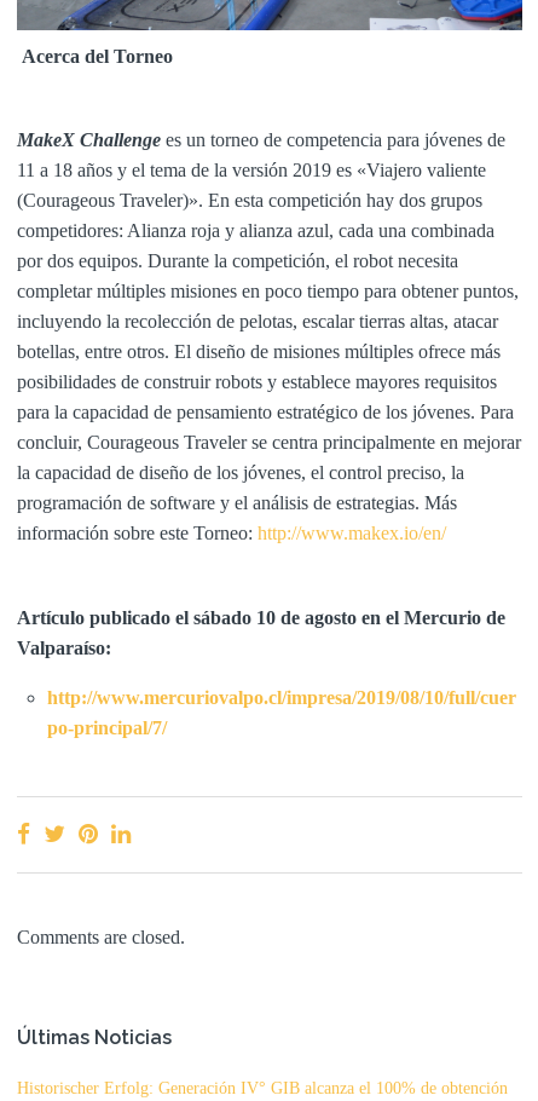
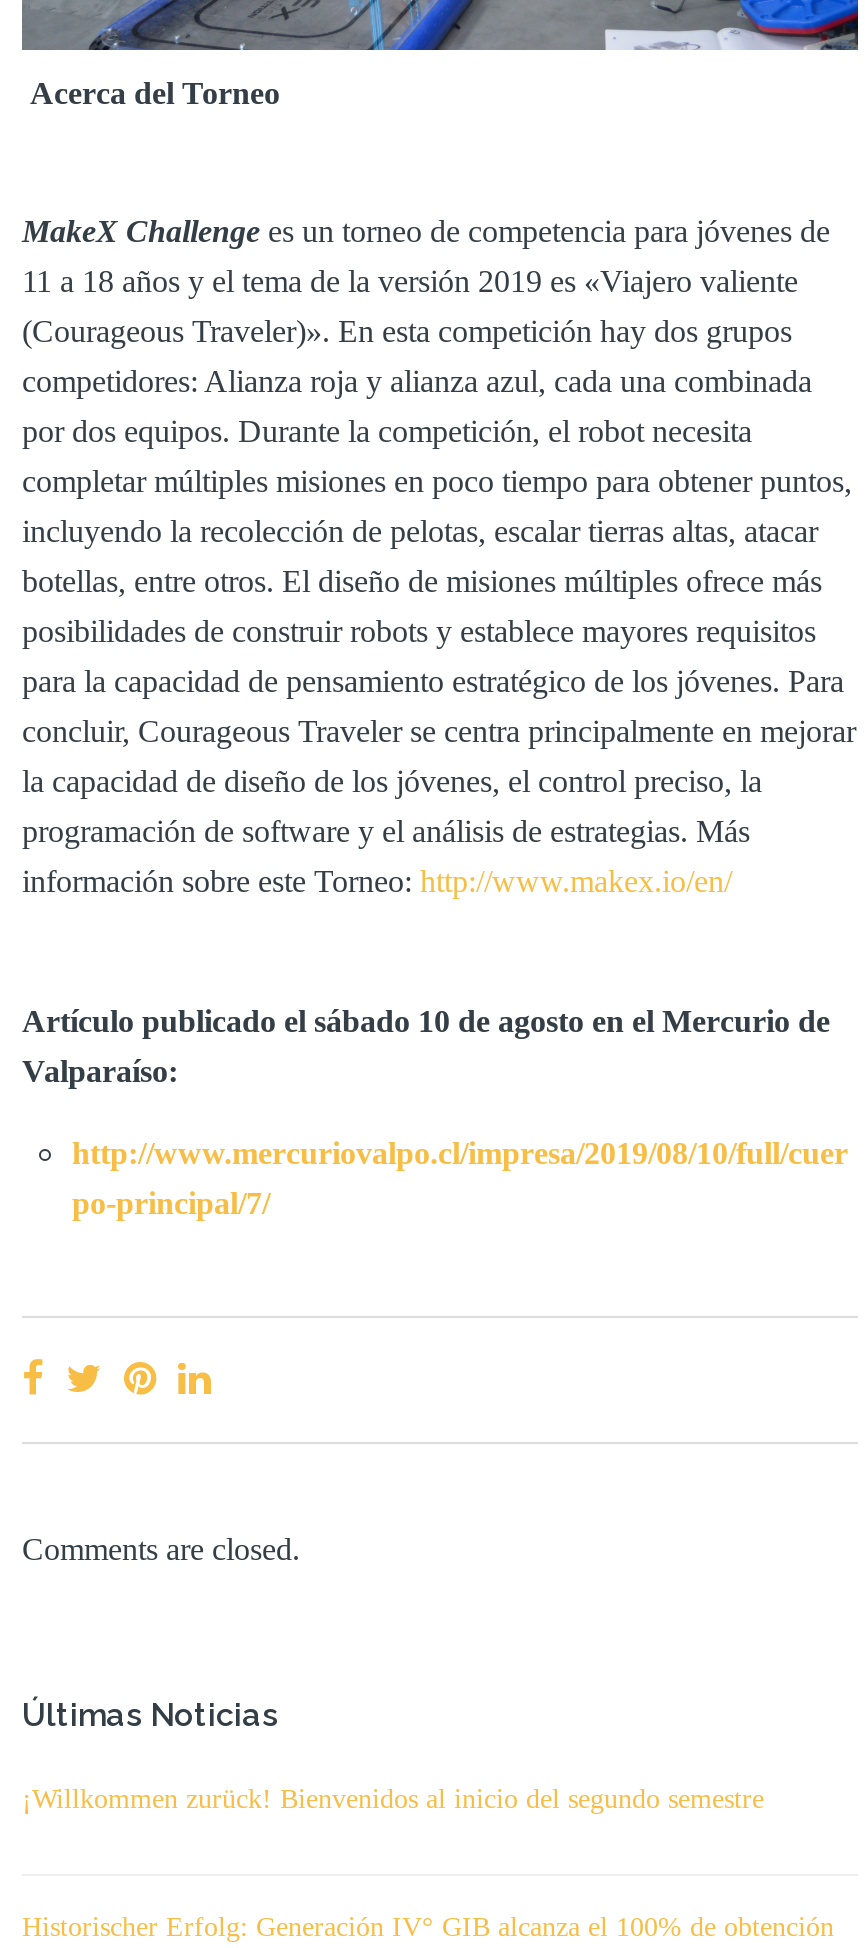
+ ¡Willkommen zurück! Bienvenidos al inicio del segundo semestre
